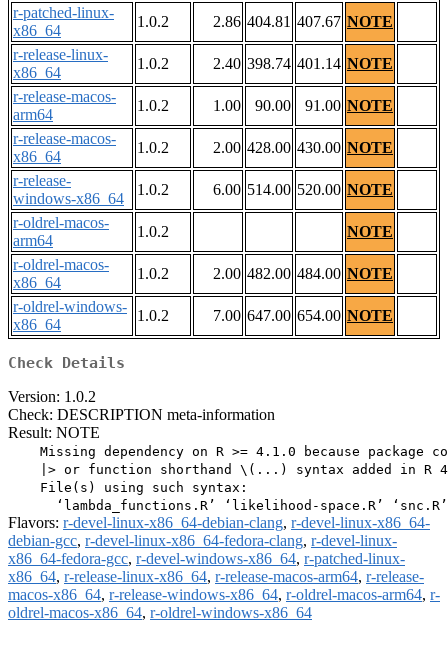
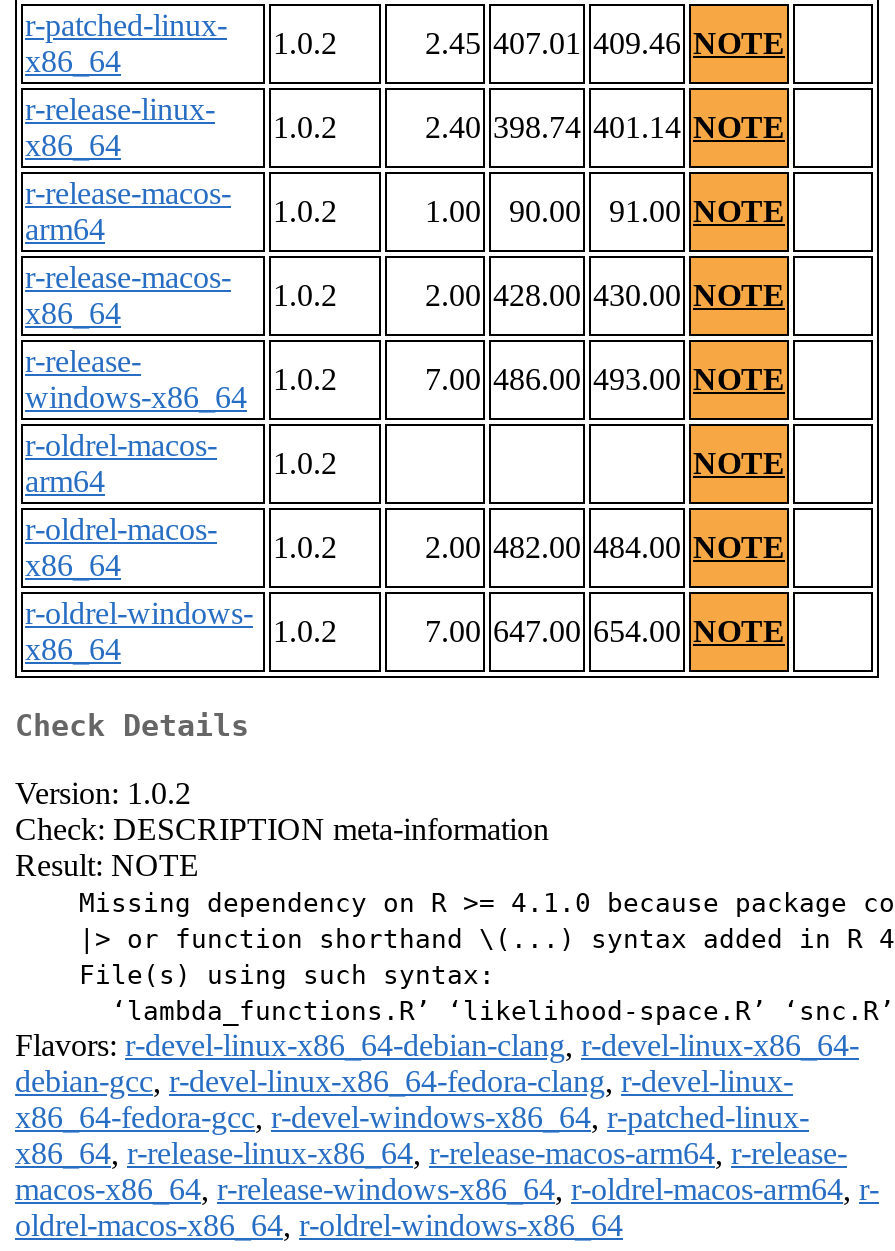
- 2.86 404.81 407.67 NOTE
+ 2.45 407.01 409.46 NOTE

- 6.00 514.00 520.00 NOTE
+ 7.00 486.00 493.00 NOTE
